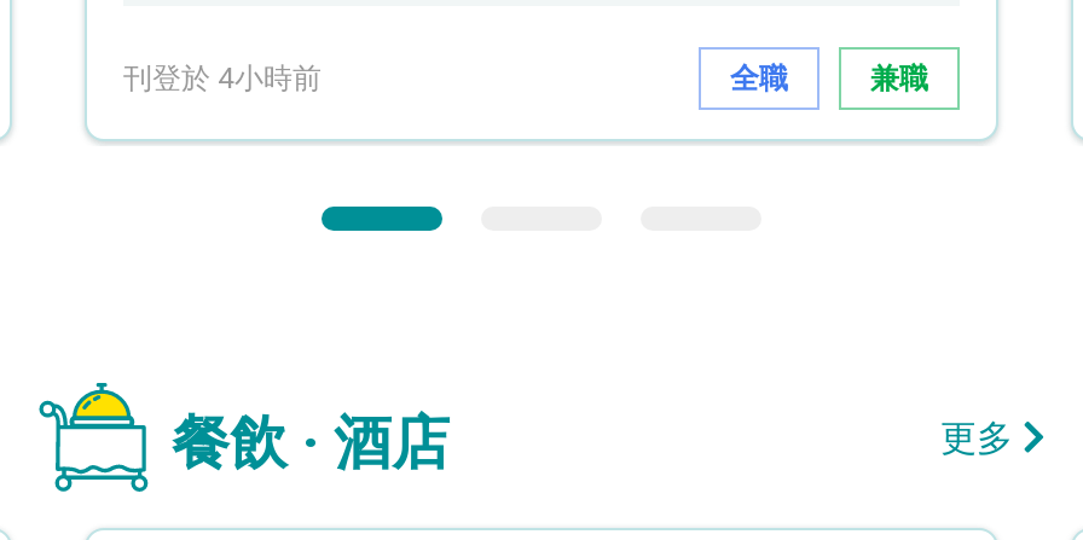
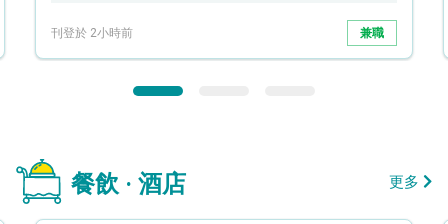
- 刊登於 4小時前
- 全職
+ 刊登於 2小時前
